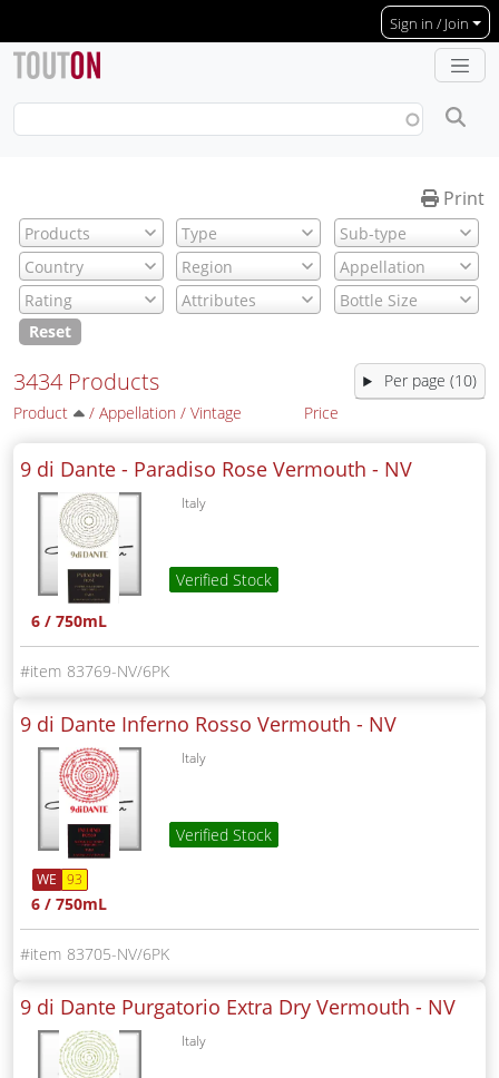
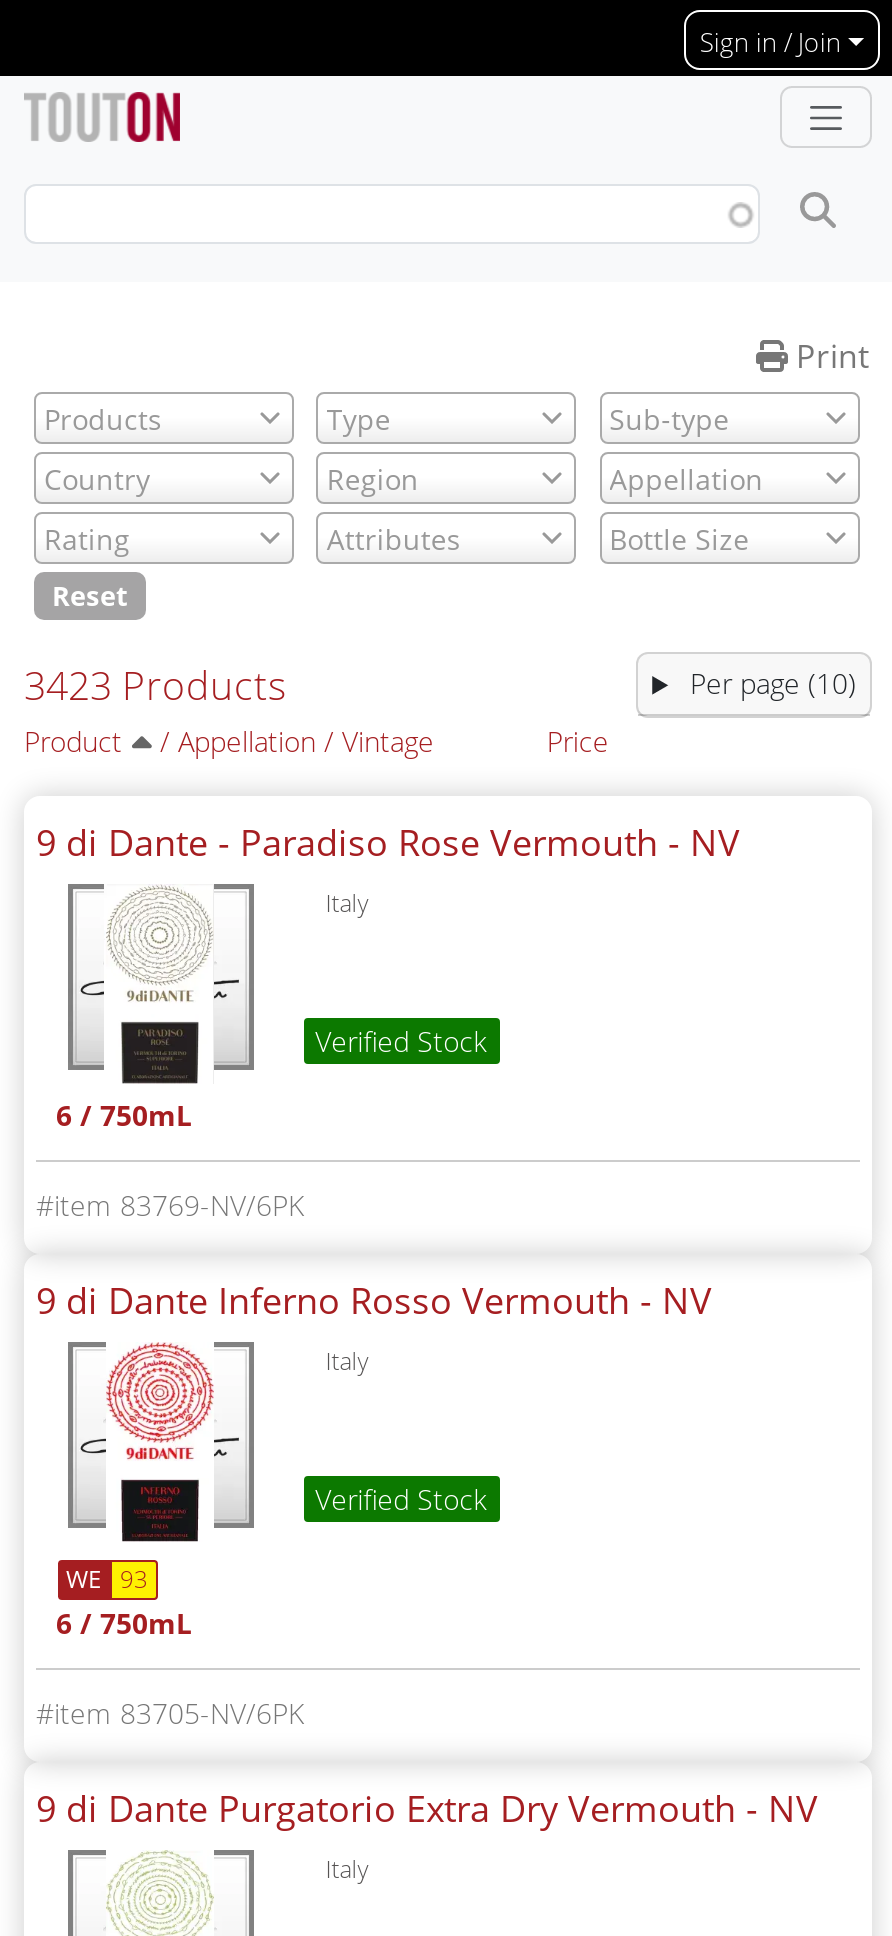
- 3434 Products
+ 3423 Products
